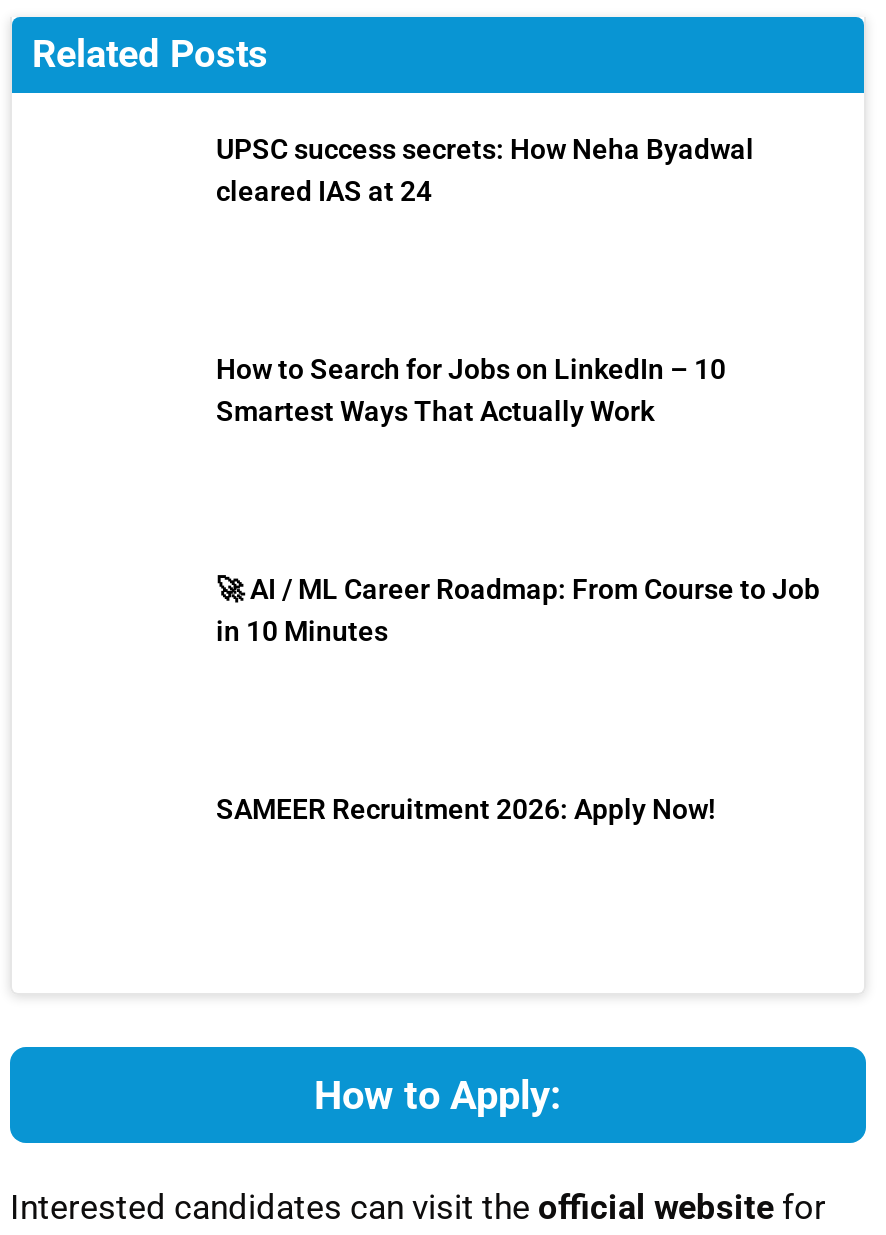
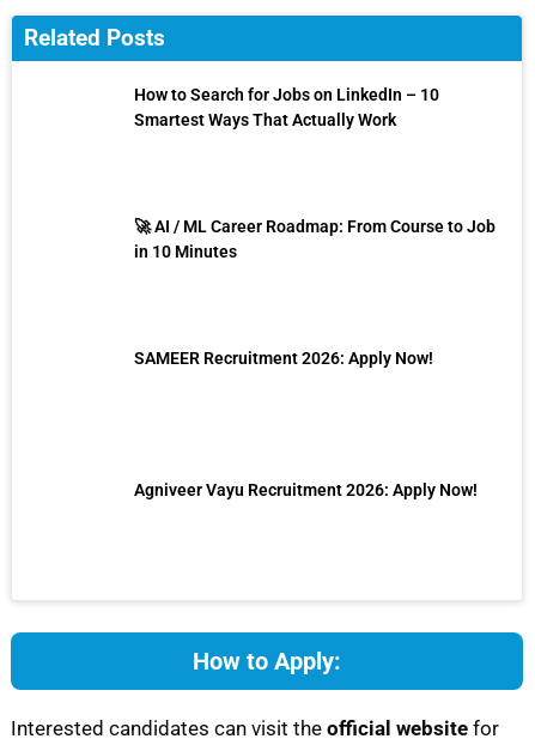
- UPSC success secrets: How Neha Byadwal
- cleared IAS at 24

moved up: How to Search for Jobs on LinkedIn – 10 | Smartest Ways That Actually Work | in 10 Minutes | SAMEER Recruitment 2026: Apply Now!

+ Agniveer Vayu Recruitment 2026: Apply Now!
